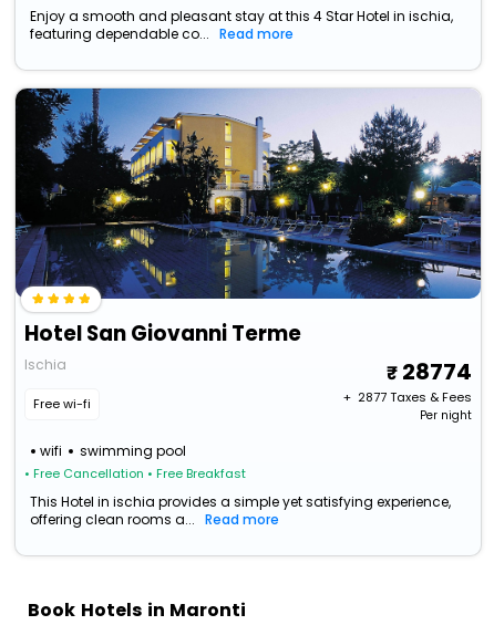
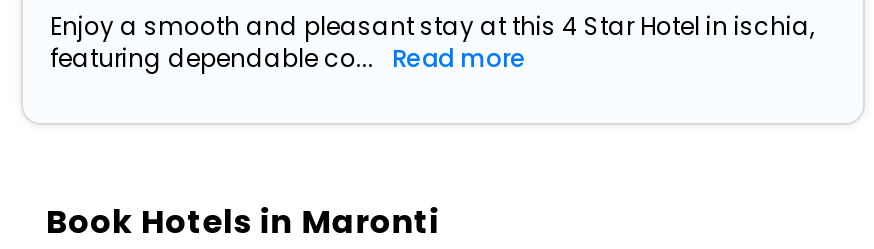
- [image]
- Hotel San Giovanni Terme
- Ischia
- Free wi-fi
- wifi
- swimming pool
- • Free Cancellation • Free Breakfast

- 28774
- + ₹2877 Taxes & Fees
- Per night

- This Hotel in ischia provides a simple yet satisfying experience,
- offering clean rooms a... Read more
